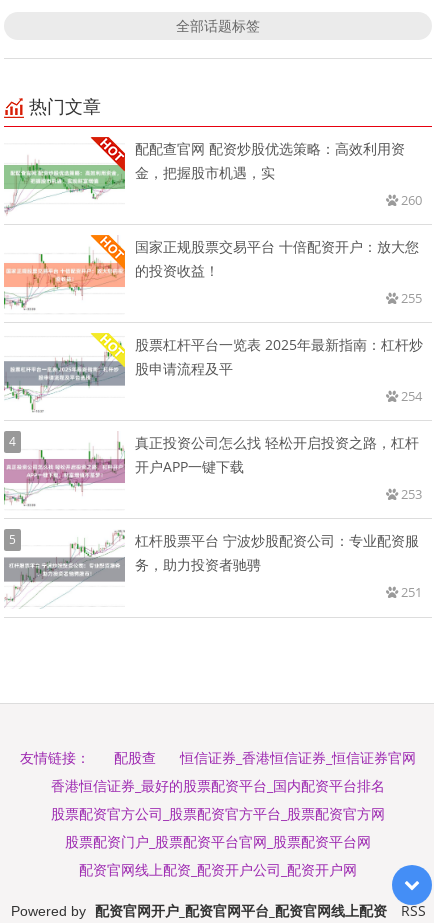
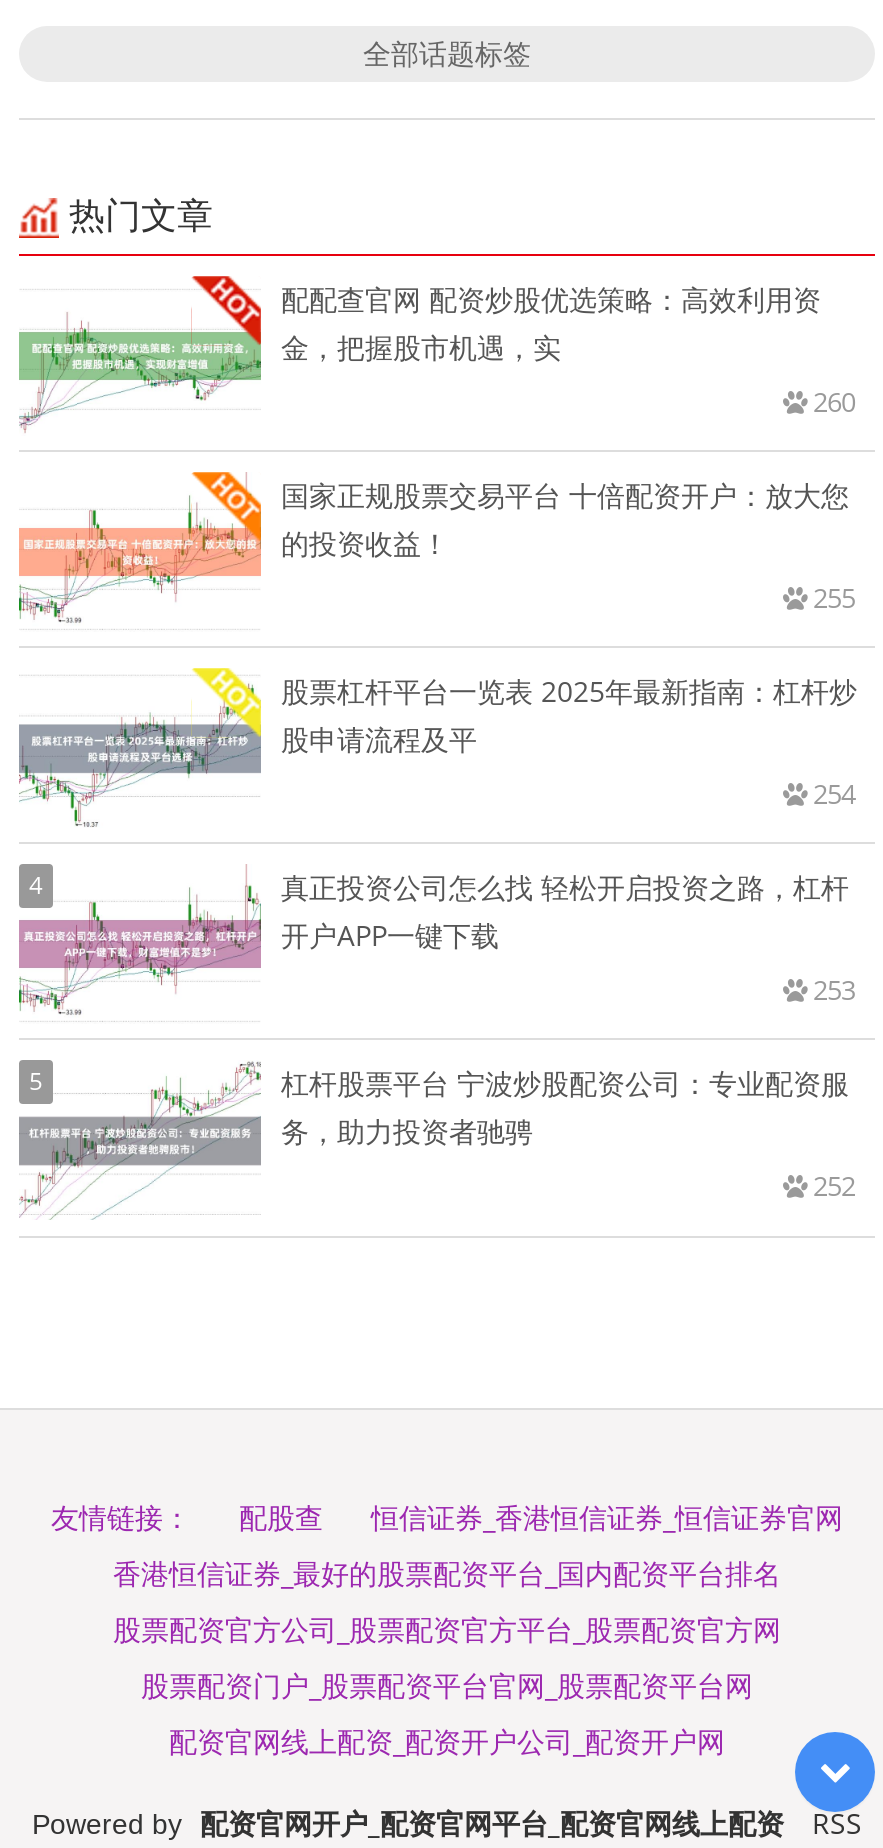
- 251
+ 252
